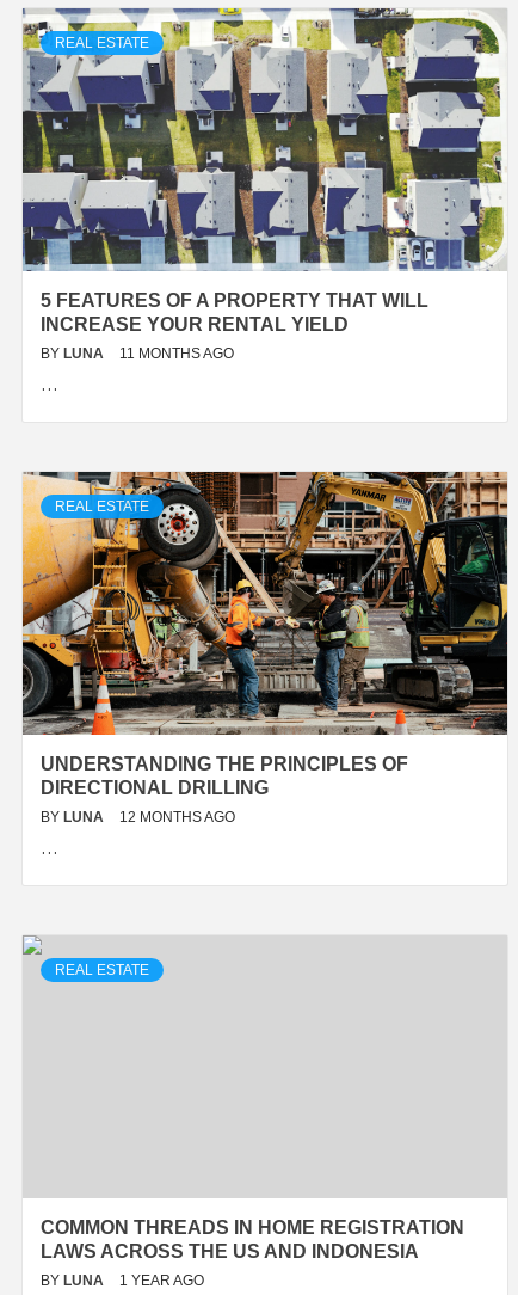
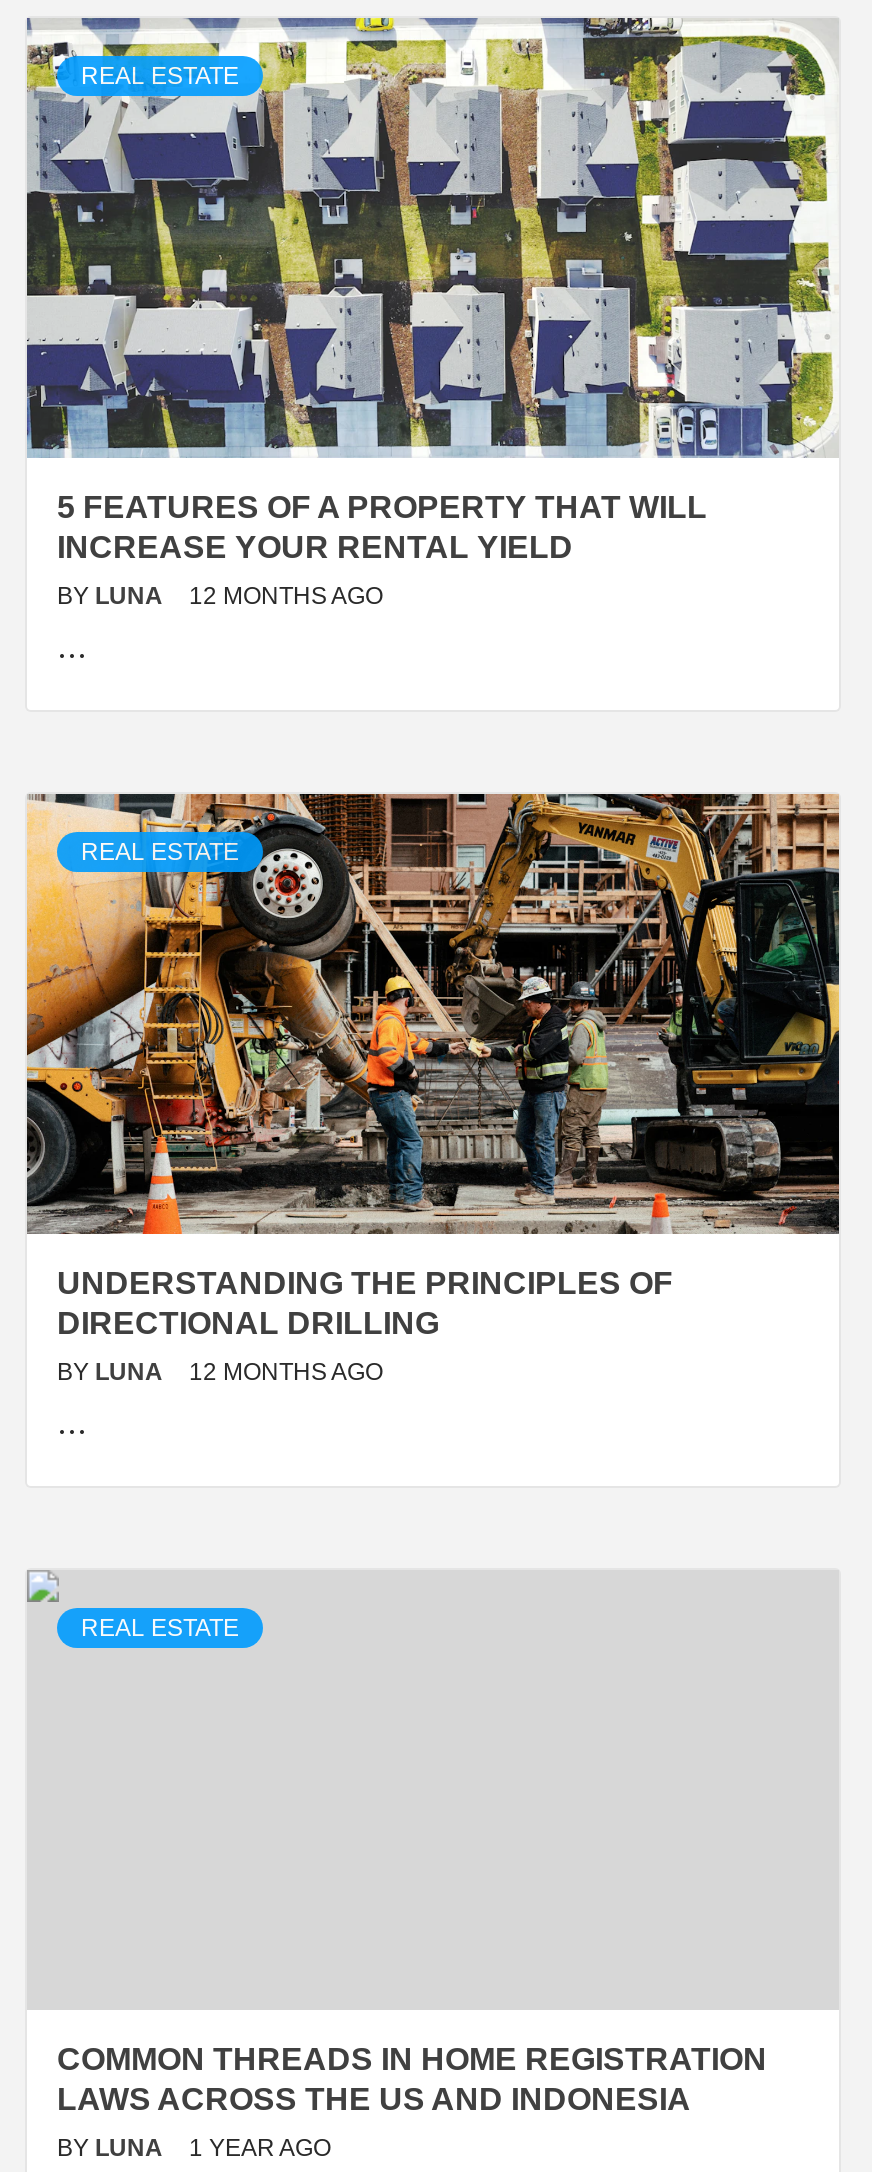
- BY LUNA 11 MONTHS AGO
+ BY LUNA 12 MONTHS AGO
